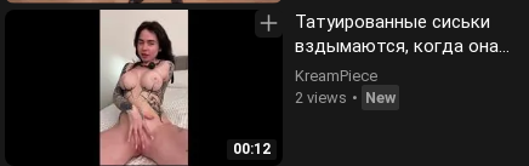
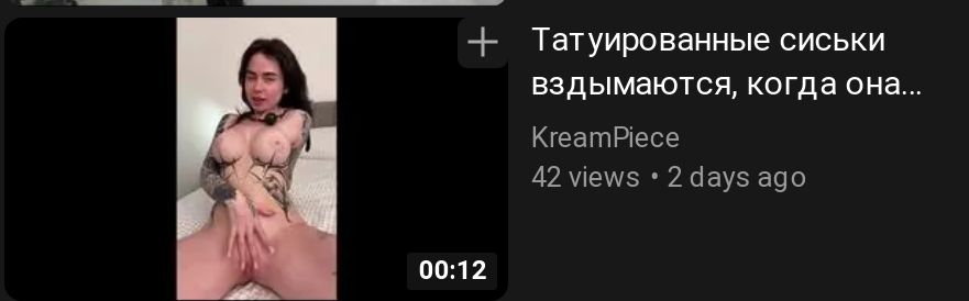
- 2 views
- New
+ 42 views
+ 2 days ago
